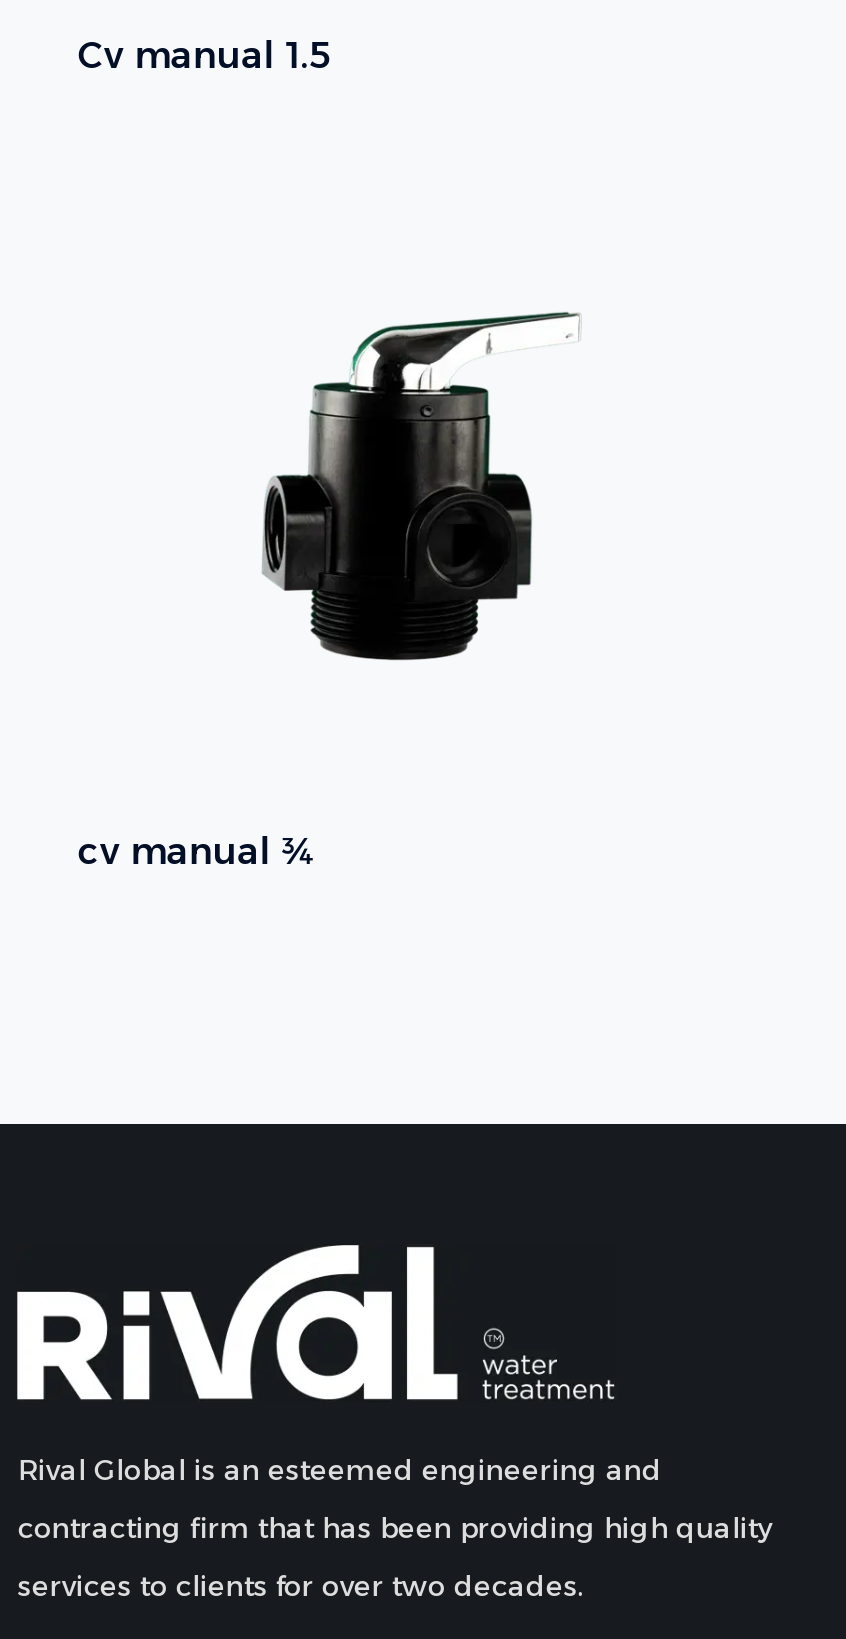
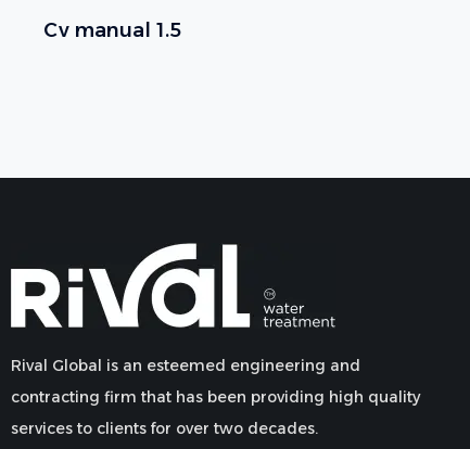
- [image]

- cv manual ¾
